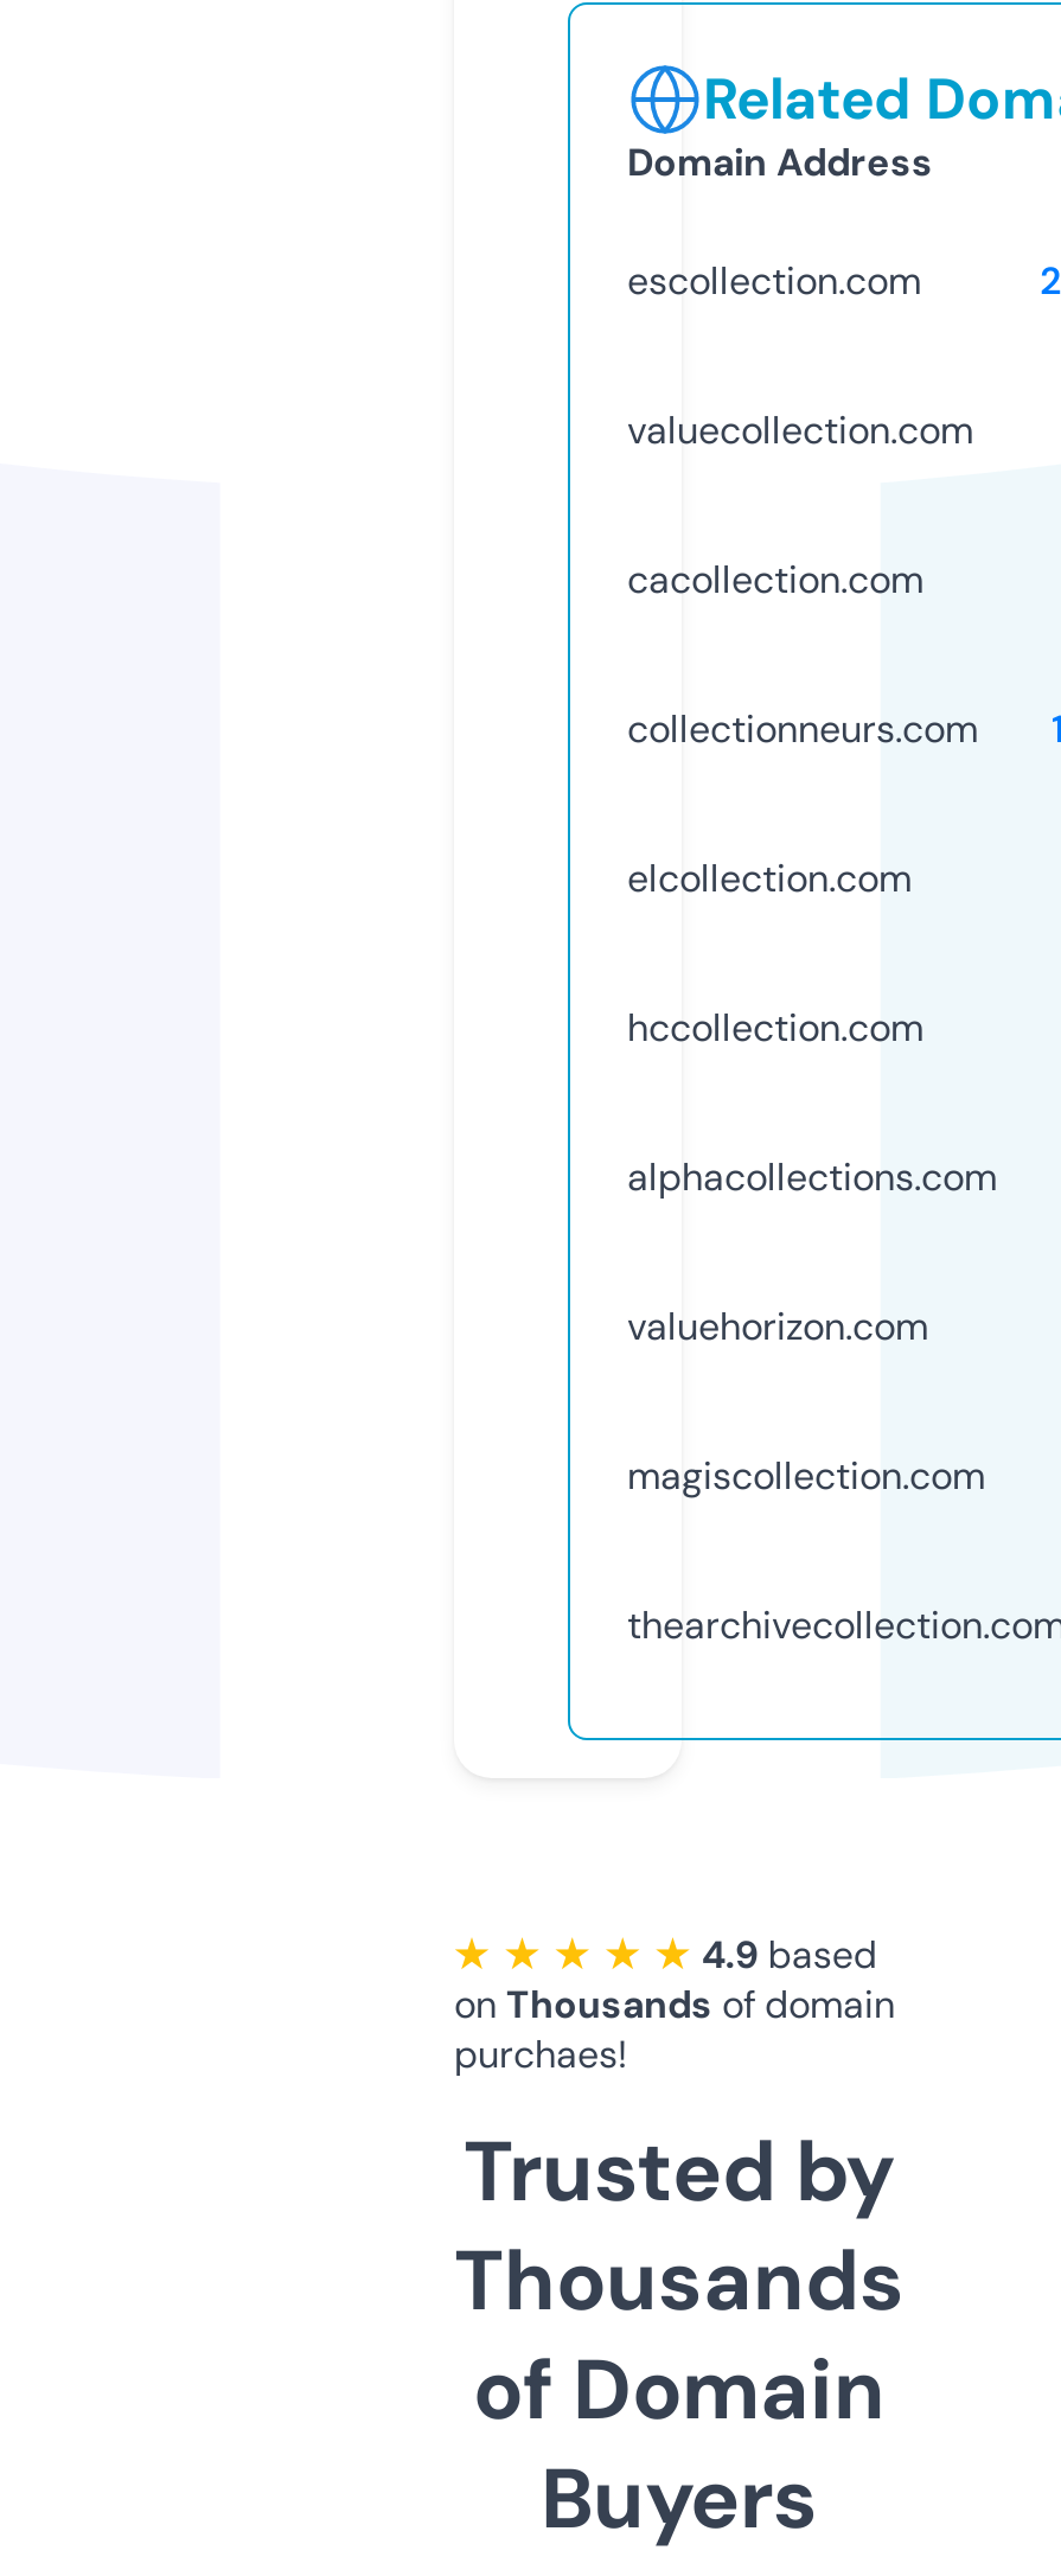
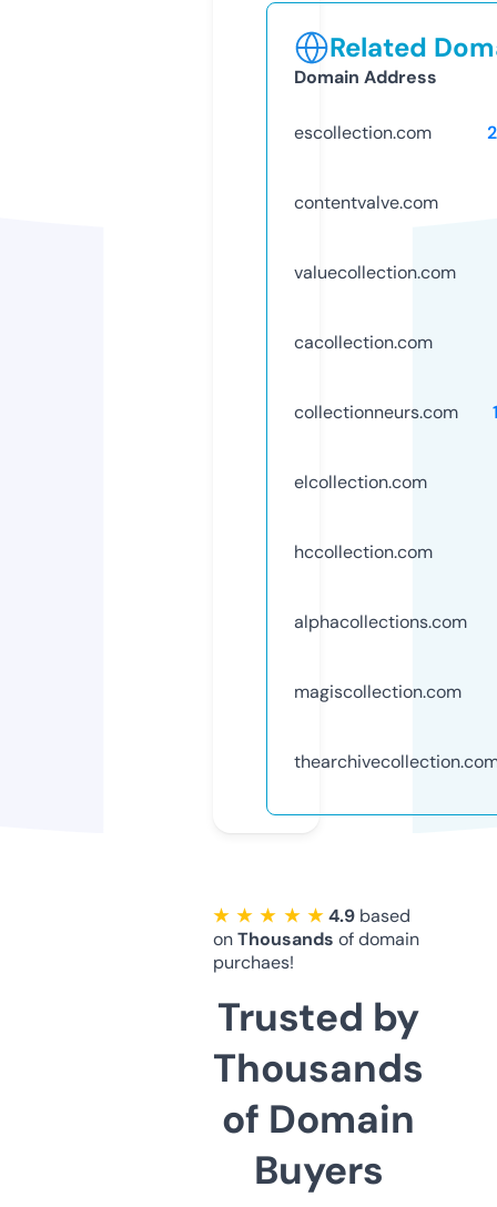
+ contentvalve.com

moved down: valuecollection.com | cacollection.com | collectionneurs.com | elcollection.com | hccollection.com | alphacollections.com

- valuehorizon.com
